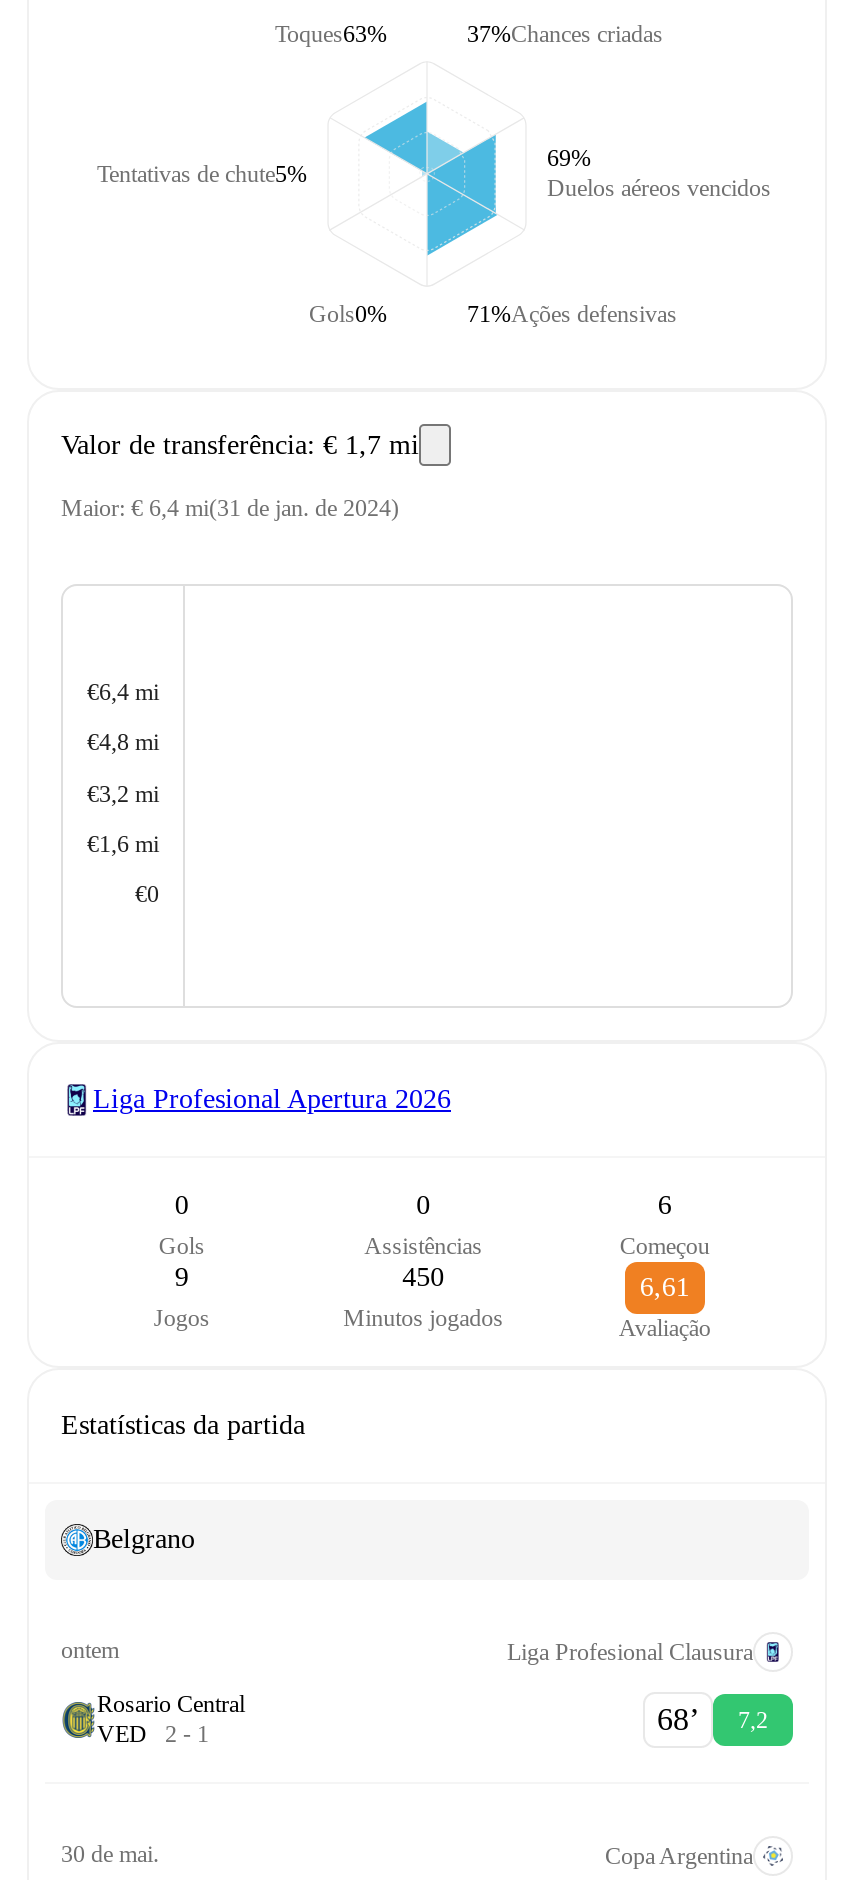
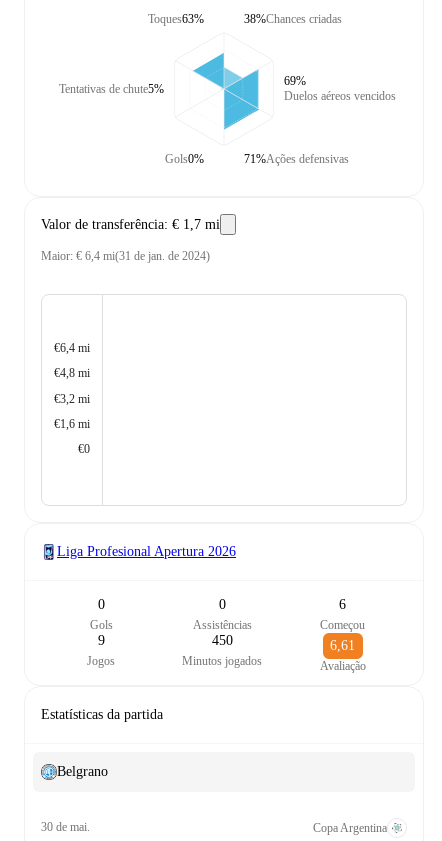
- 37% Chances criadas
+ 38% Chances criadas

- ontem
- Liga Profesional Clausura
- Rosario Central
- VED
- 2 - 1
- 68’
- 7,2
